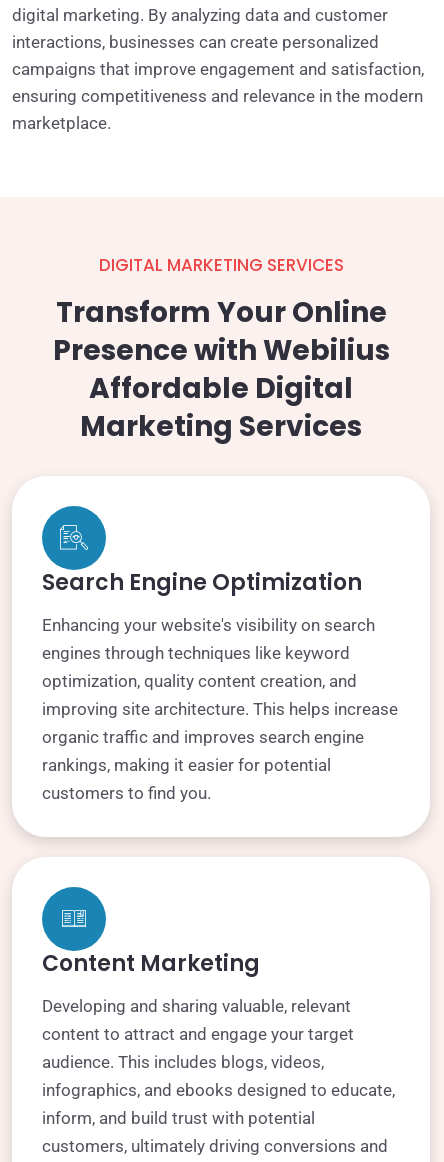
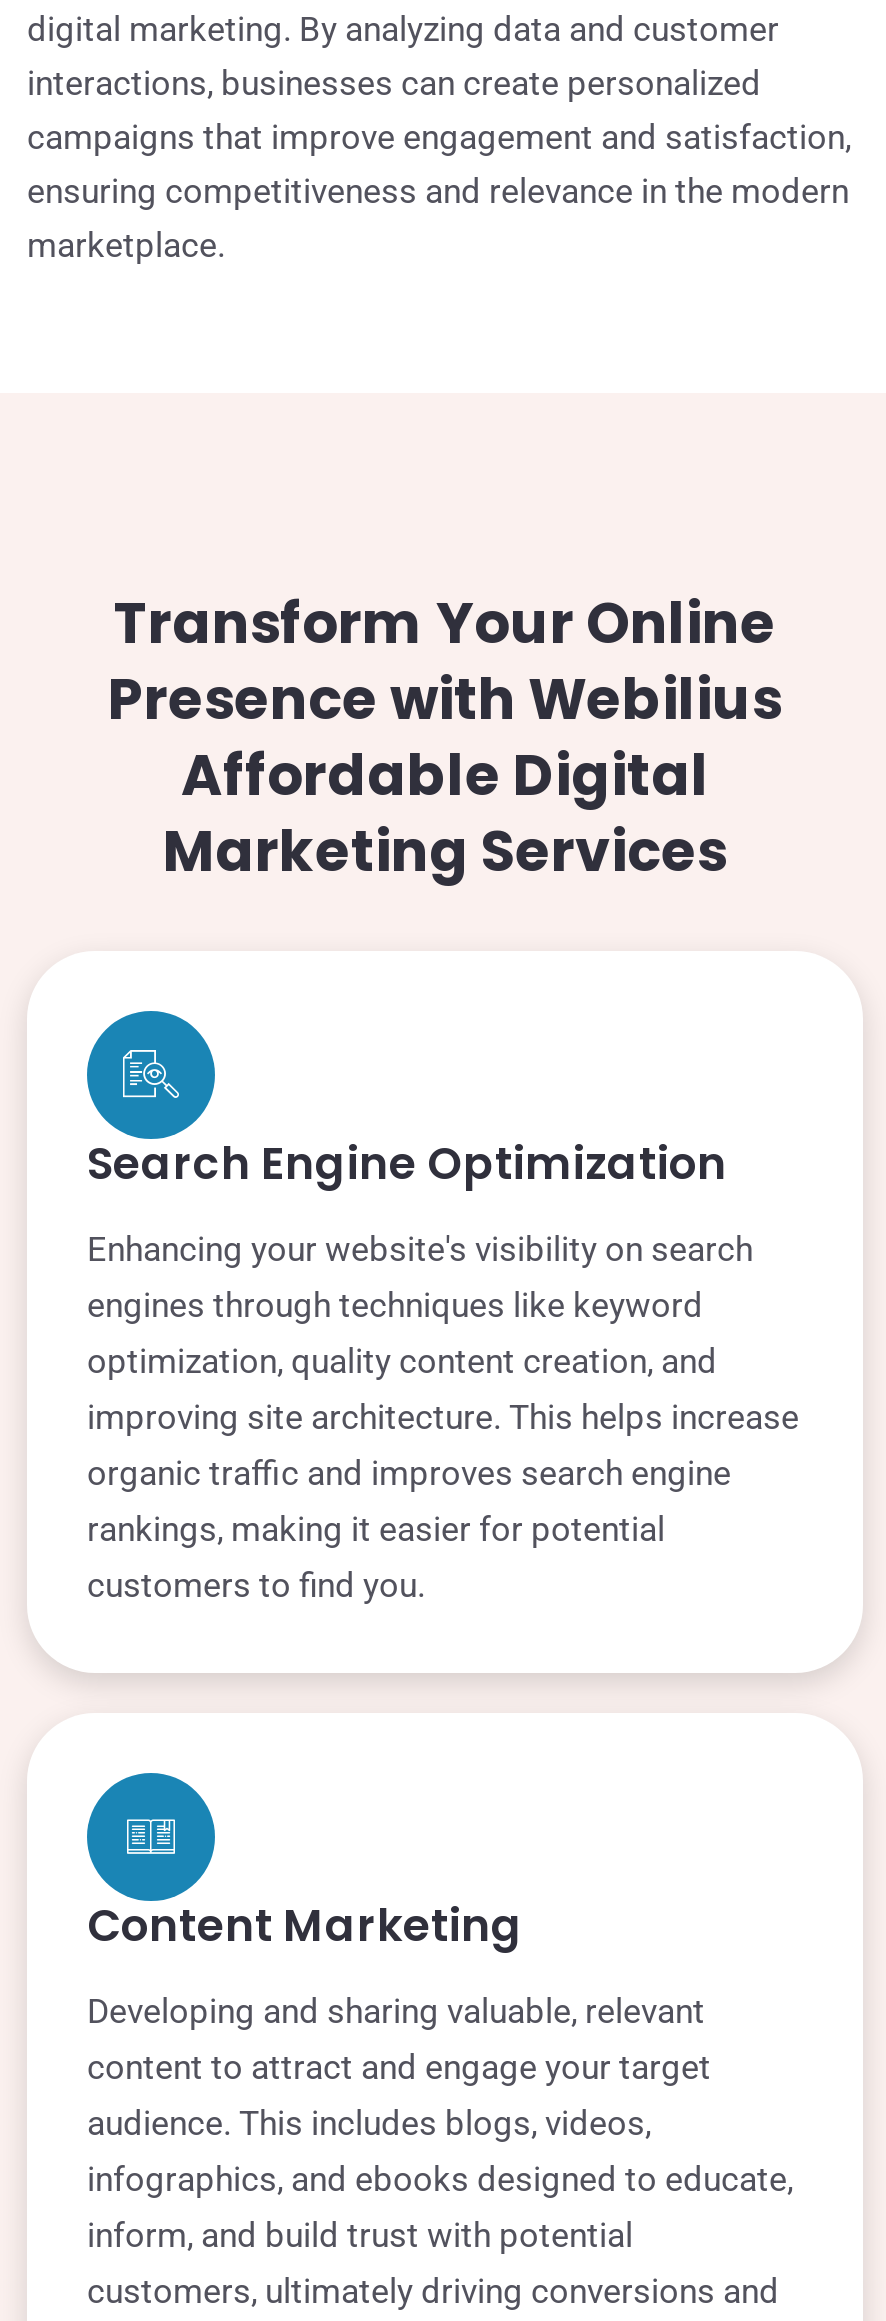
- DIGITAL MARKETING SERVICES
